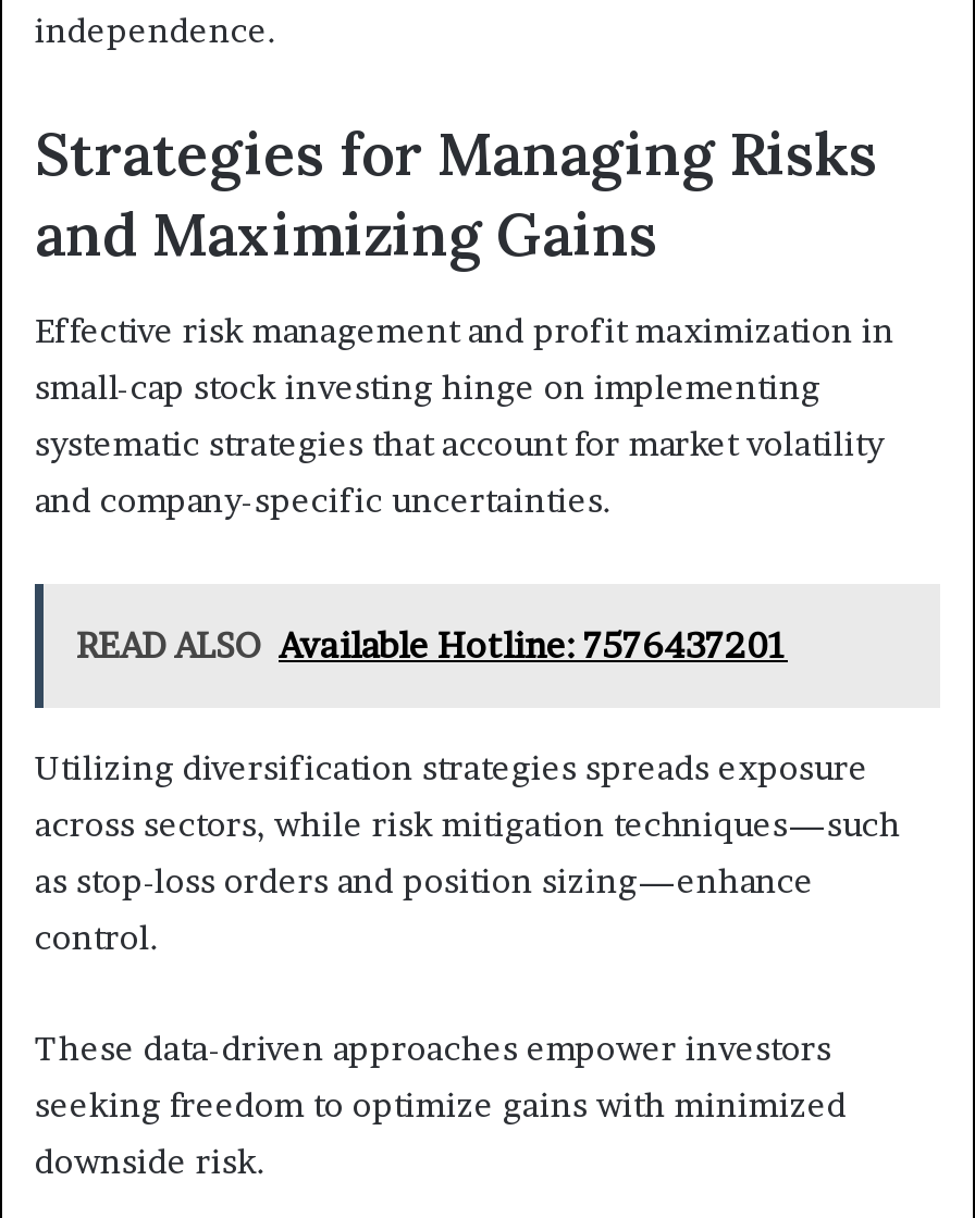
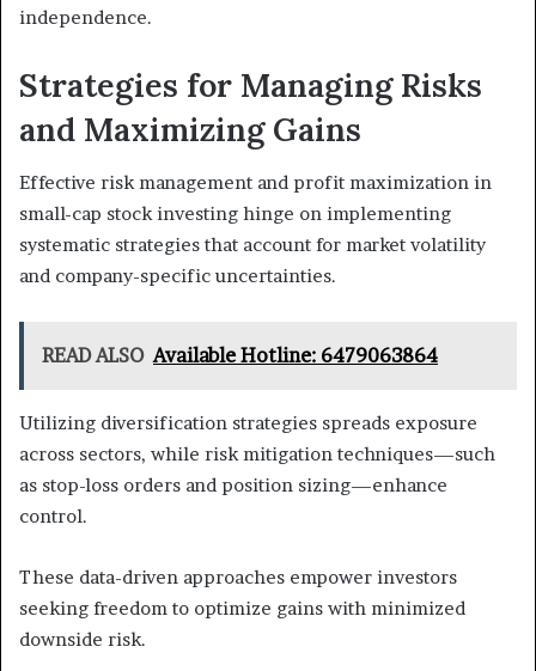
- READ ALSO Available Hotline: 7576437201
+ READ ALSO Available Hotline: 6479063864
